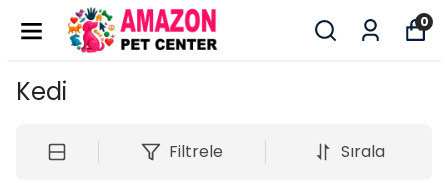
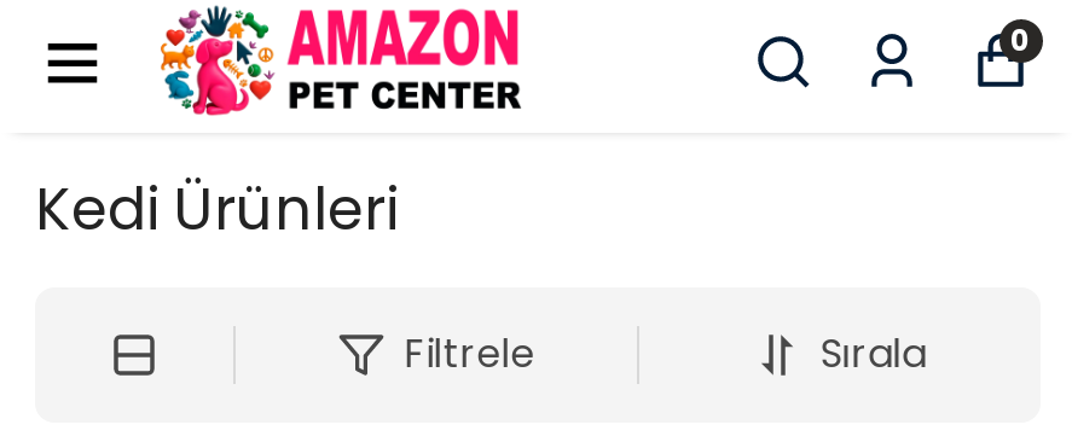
- Kedi
+ Kedi Ürünleri
